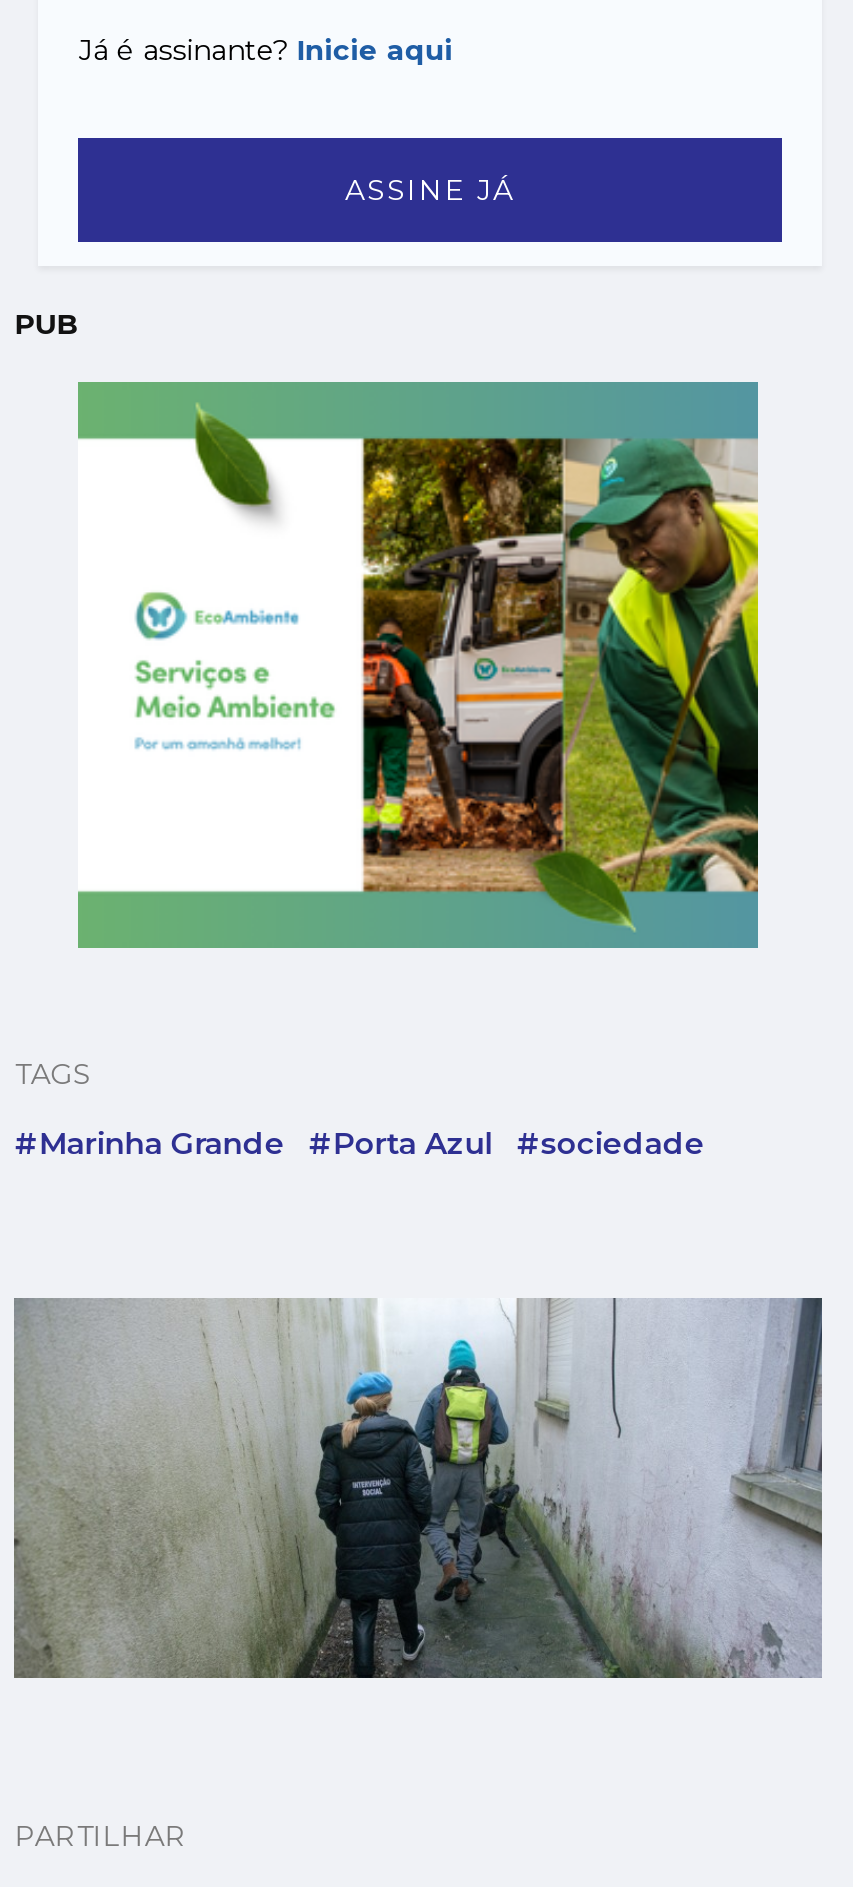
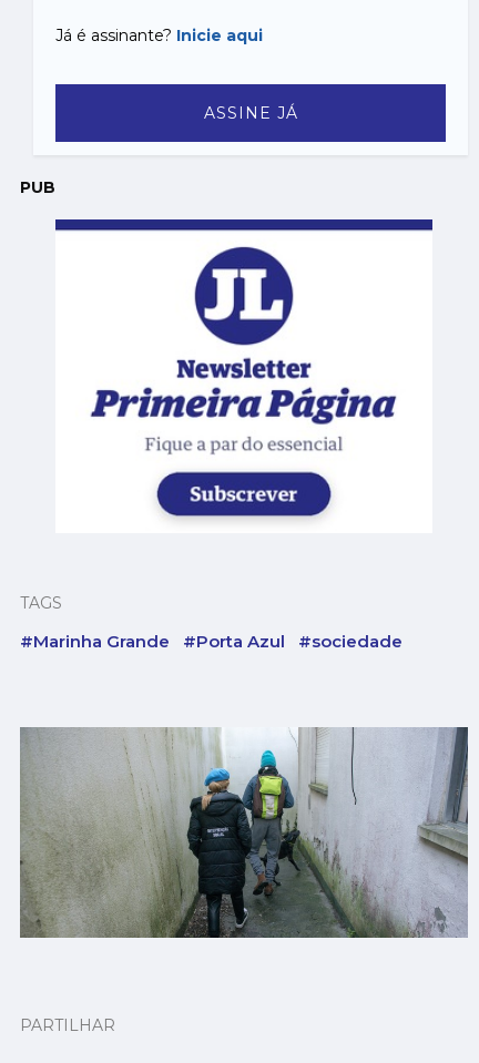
- [image]
+ [image]
